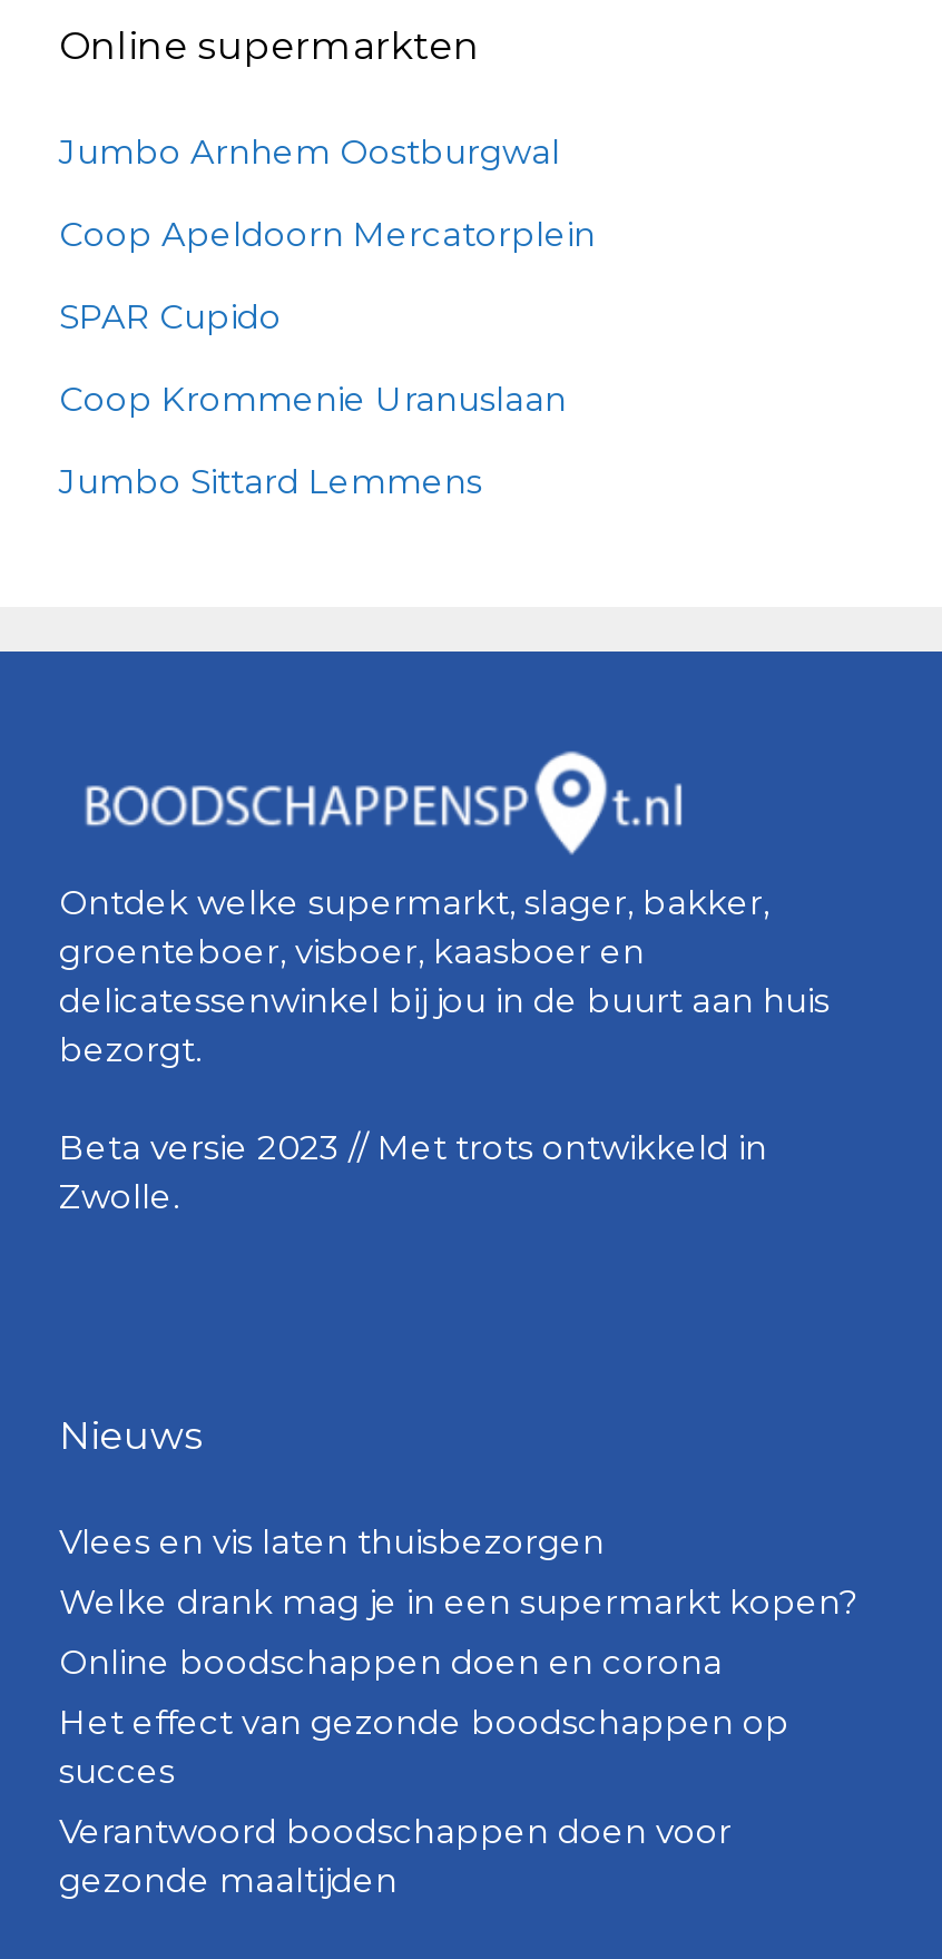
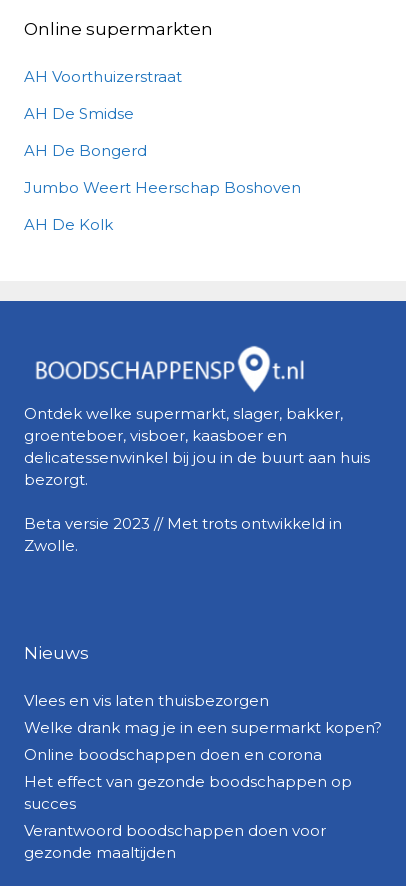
- Jumbo Arnhem Oostburgwal
+ AH Voorthuizerstraat

- Coop Apeldoorn Mercatorplein
+ AH De Smidse

- SPAR Cupido
+ AH De Bongerd

- Coop Krommenie Uranuslaan
+ Jumbo Weert Heerschap Boshoven

- Jumbo Sittard Lemmens
+ AH De Kolk
